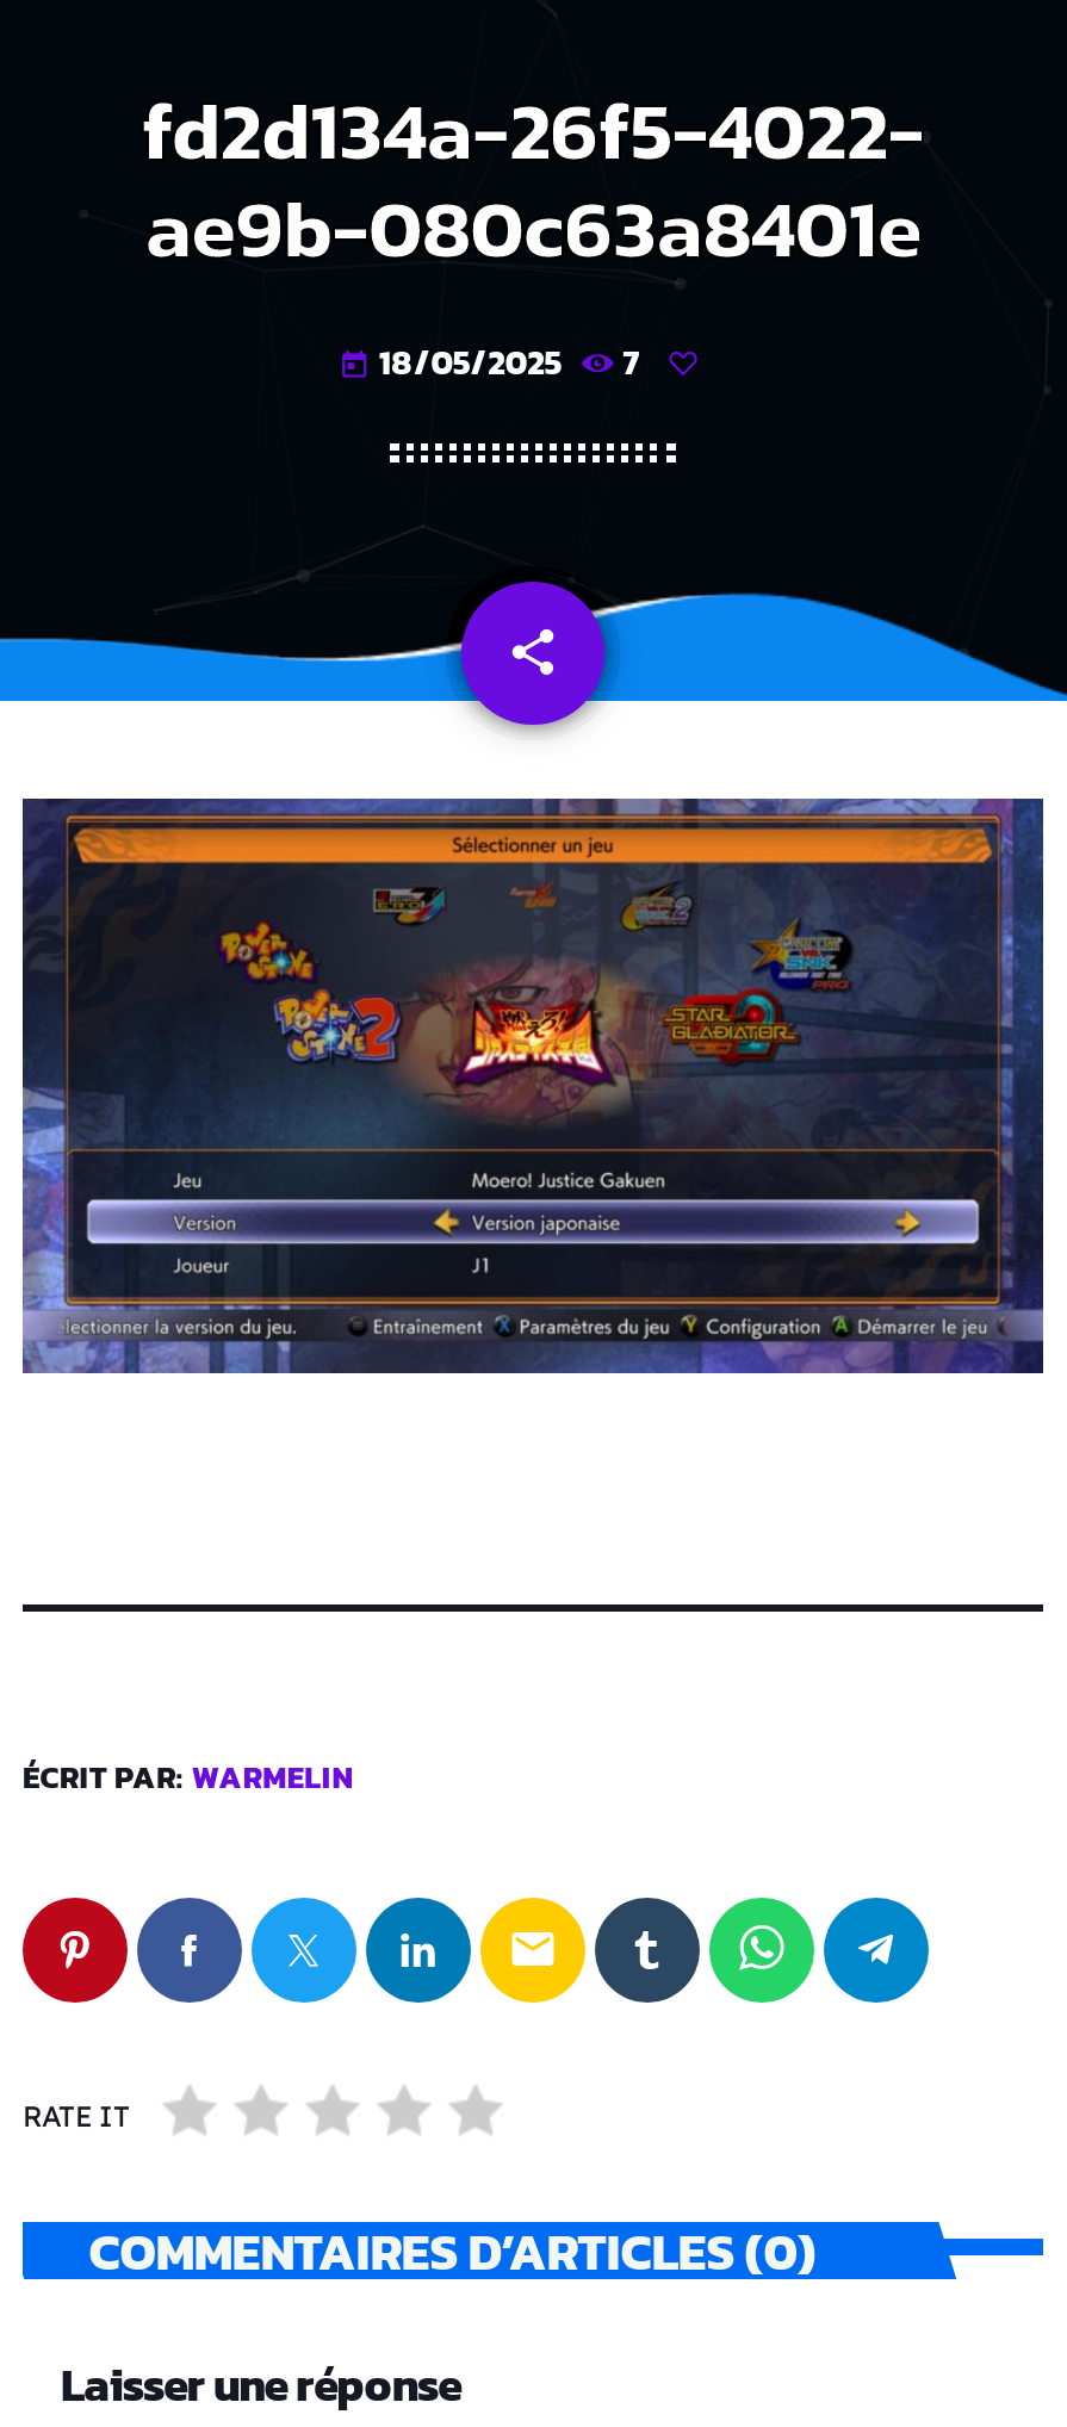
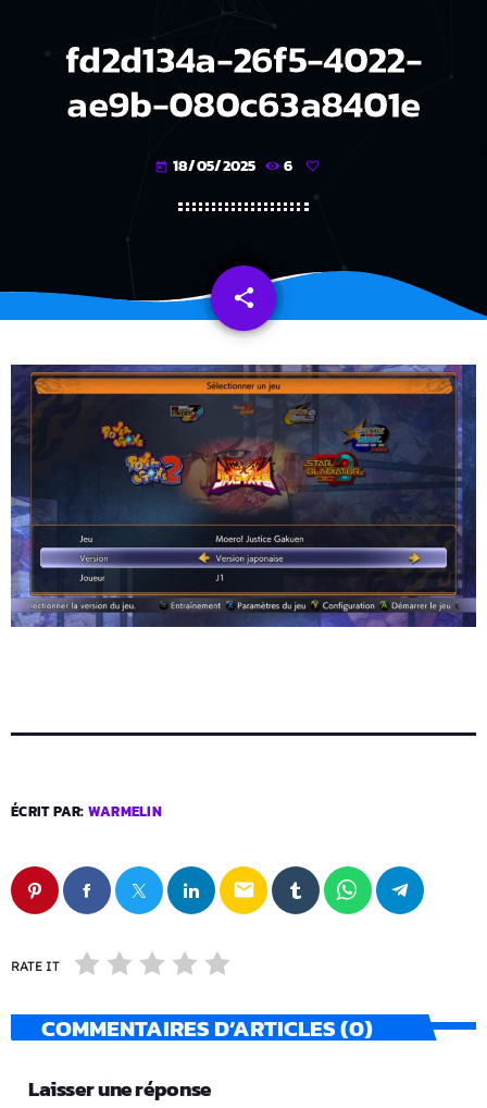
- 7
+ 6
